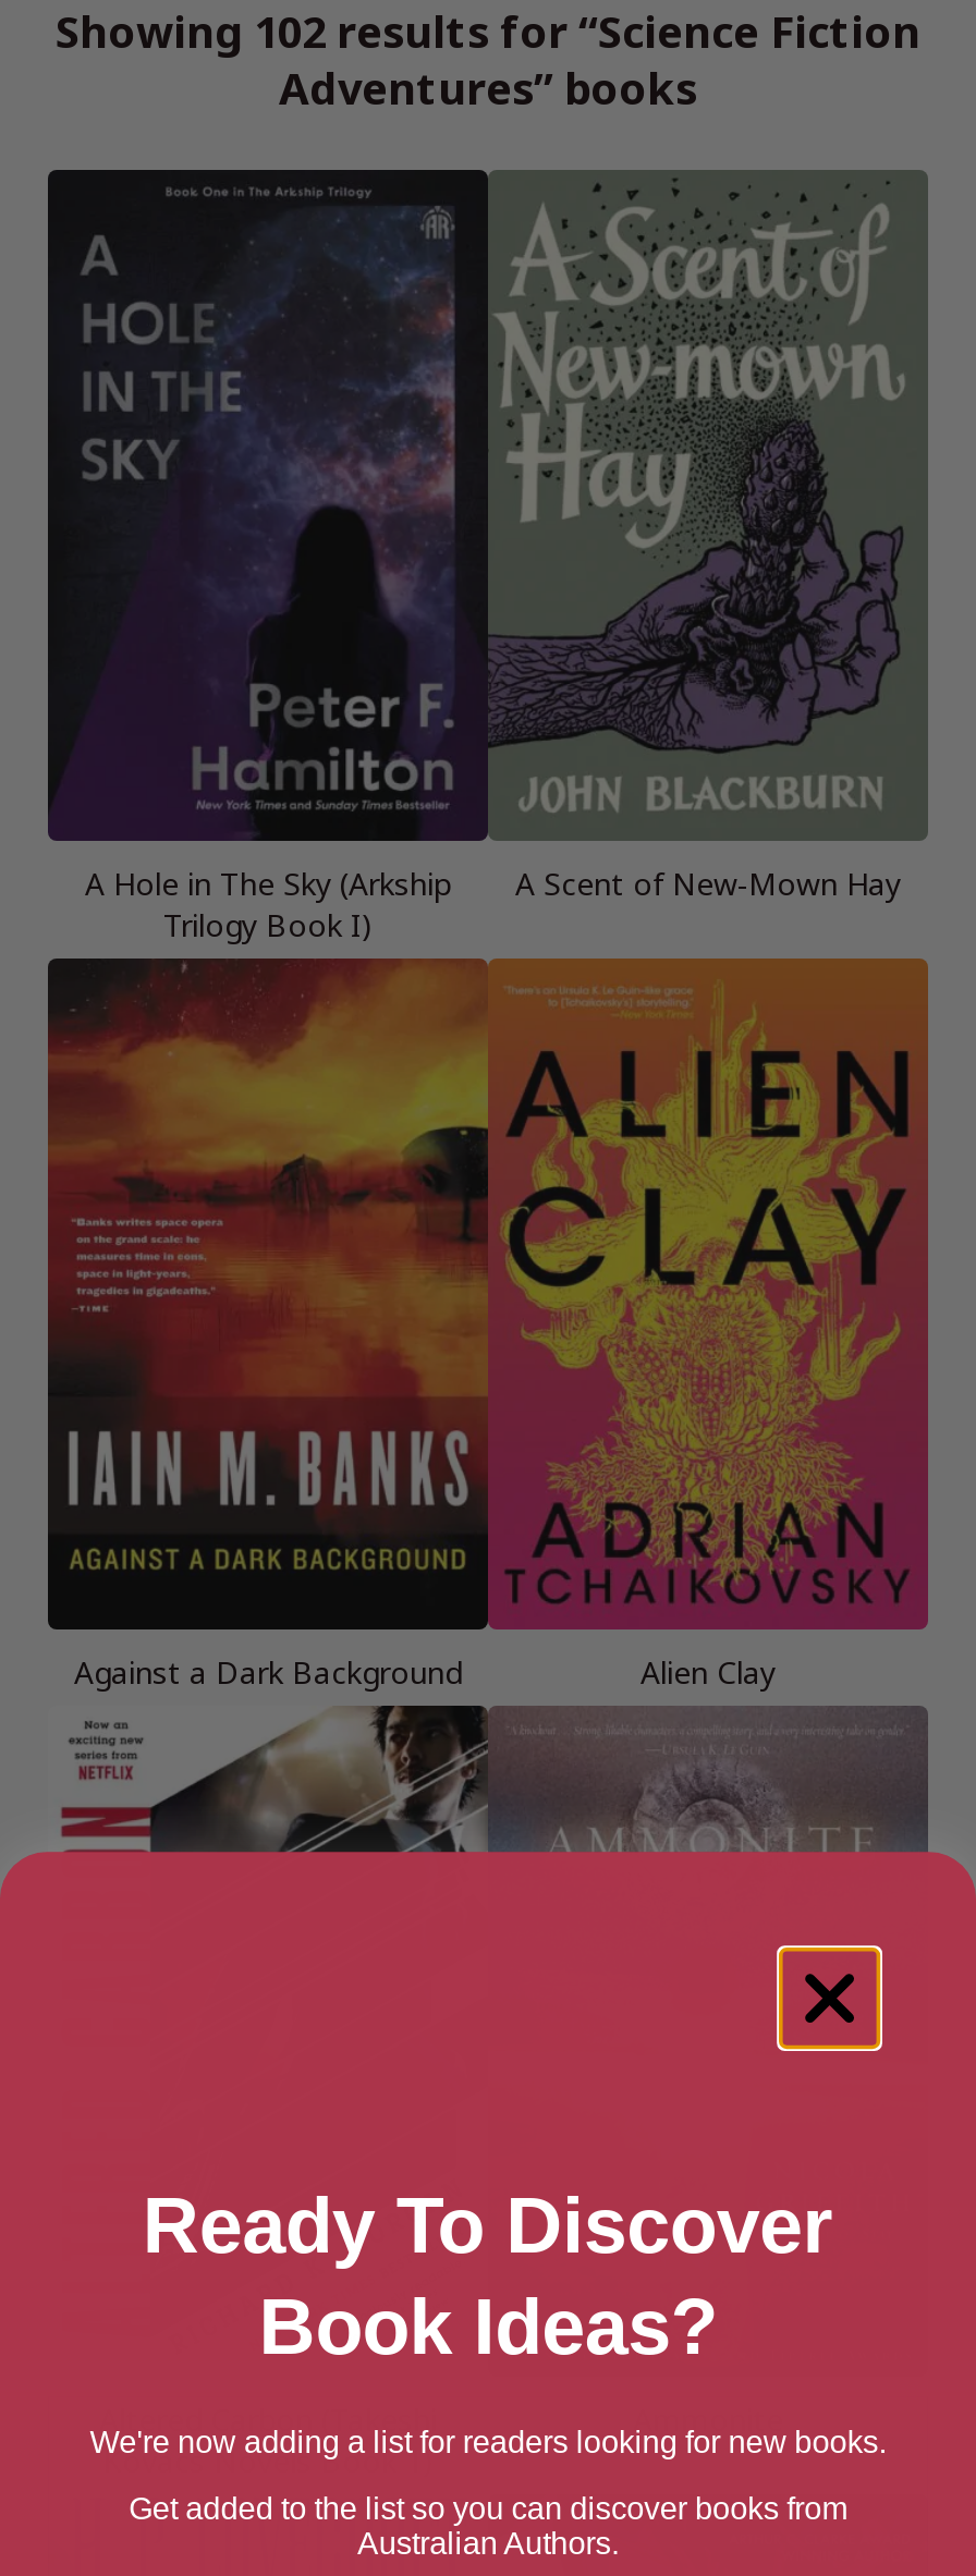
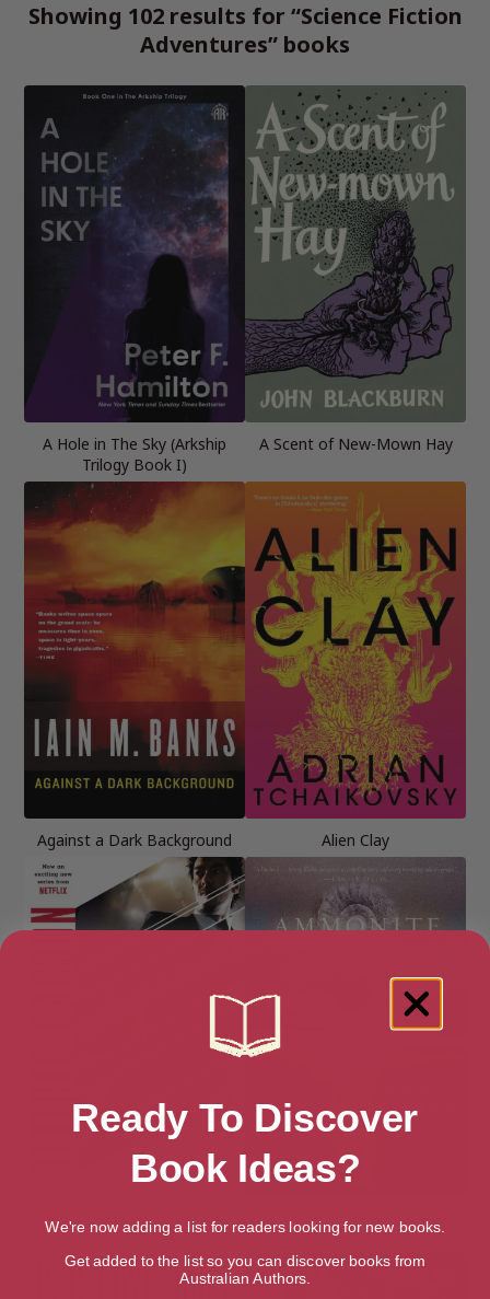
+ [image]
